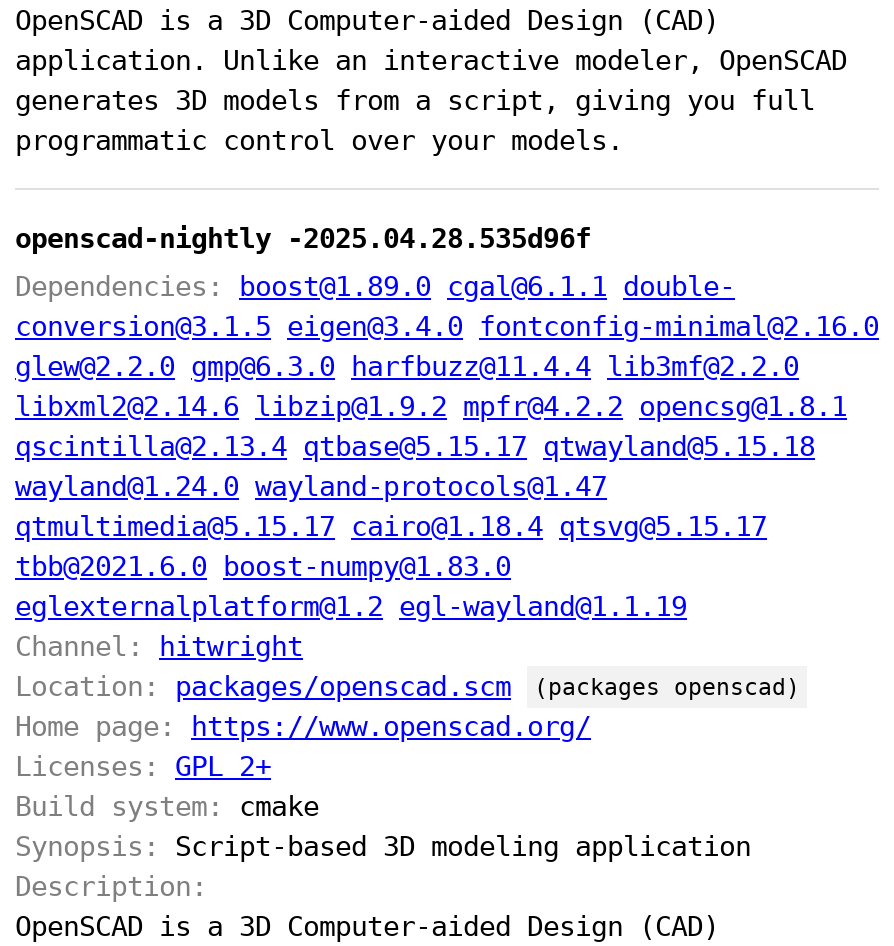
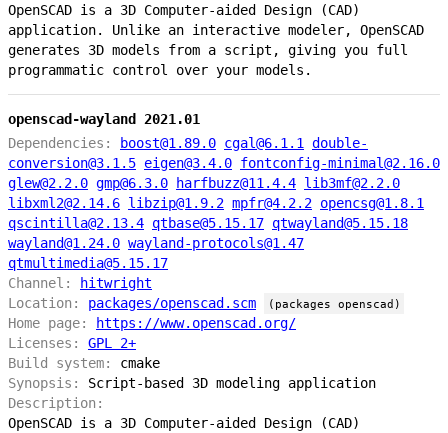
- openscad-nightly -2025.04.28.535d96f
+ openscad-wayland 2021.01

- qtmultimedia@5.15.17 cairo@1.18.4 qtsvg@5.15.17
- tbb@2021.6.0 boost-numpy@1.83.0
- eglexternalplatform@1.2 egl-wayland@1.1.19
+ qtmultimedia@5.15.17
